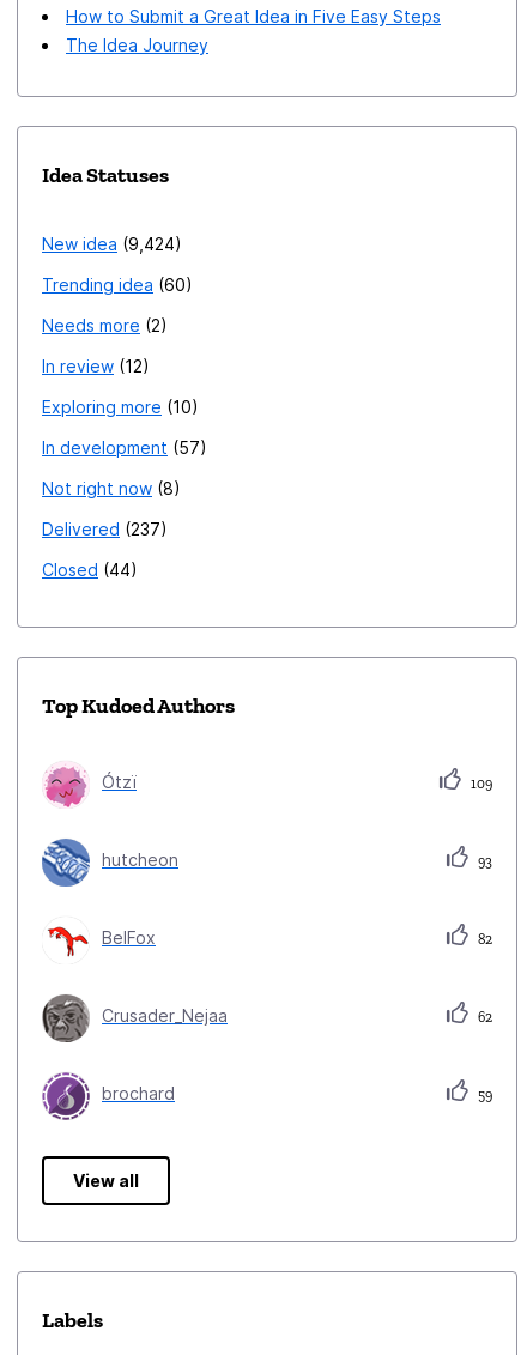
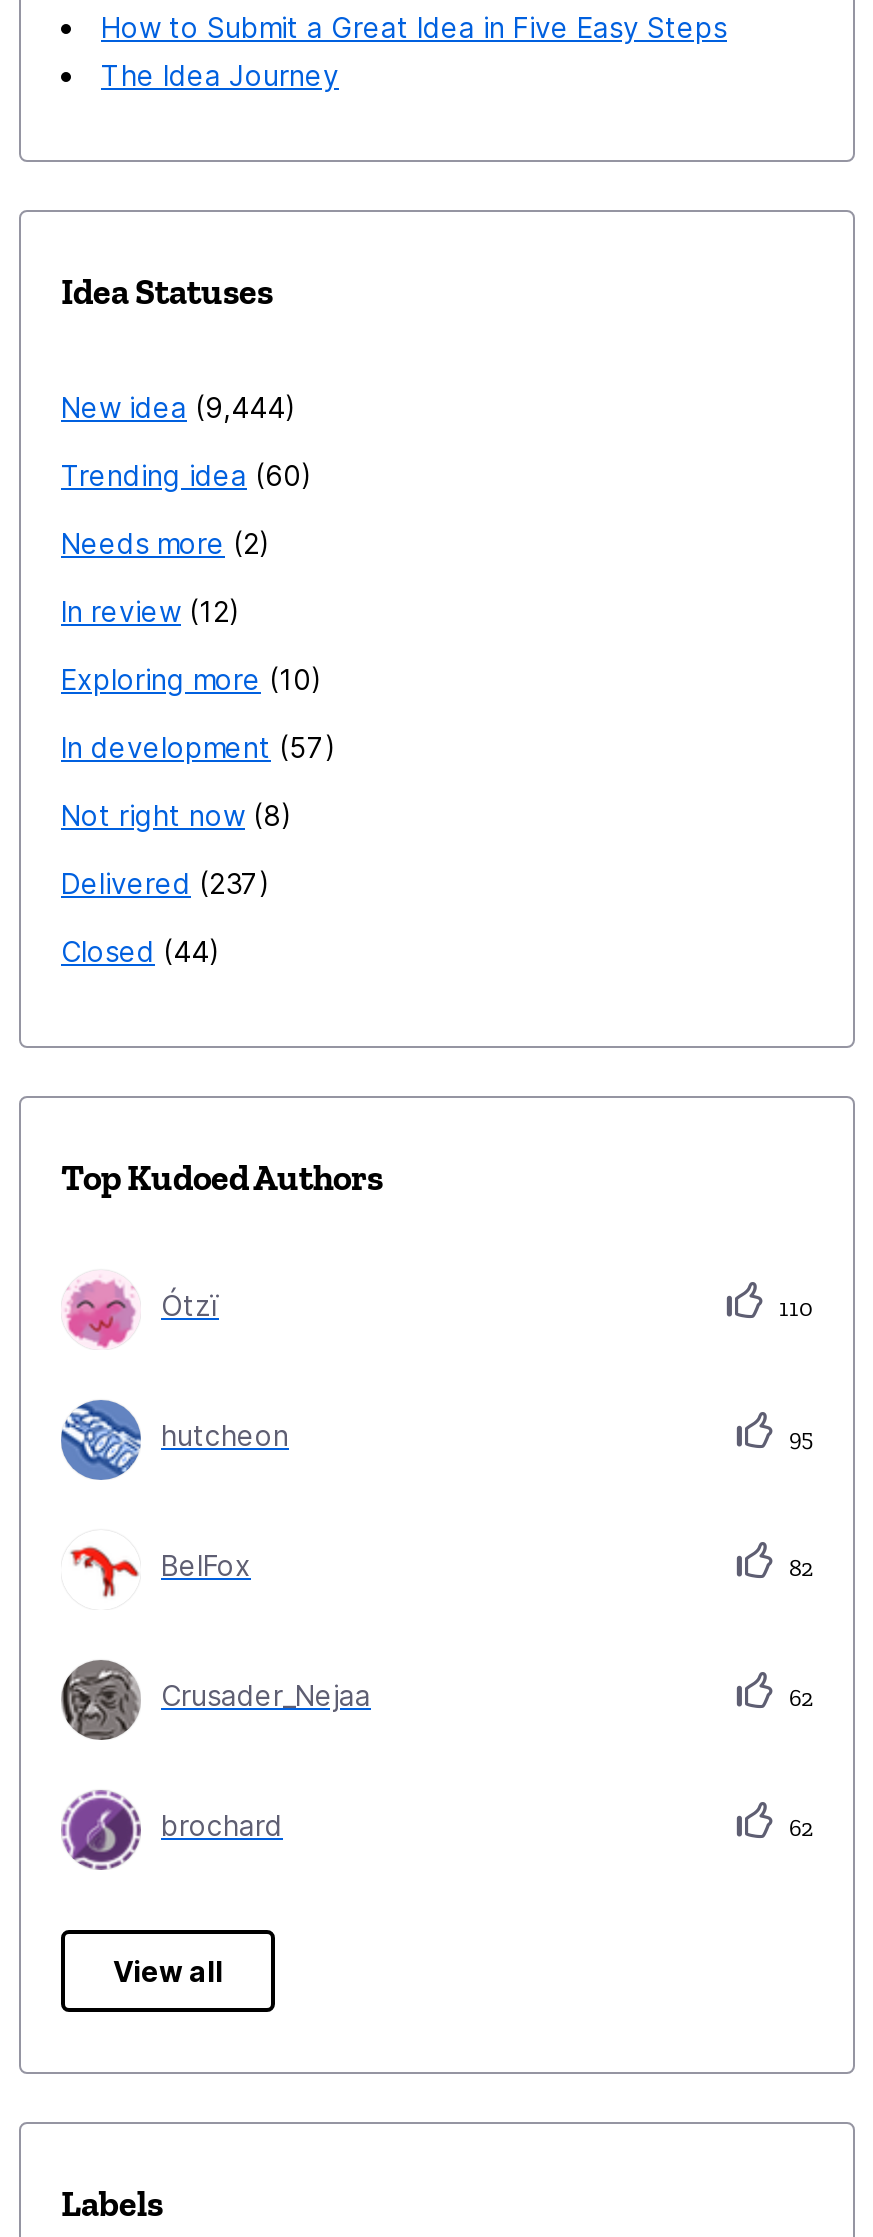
- New idea 9,424
+ New idea 9,444

- 109
+ 110

- 93
+ 95

- 59
+ 62
